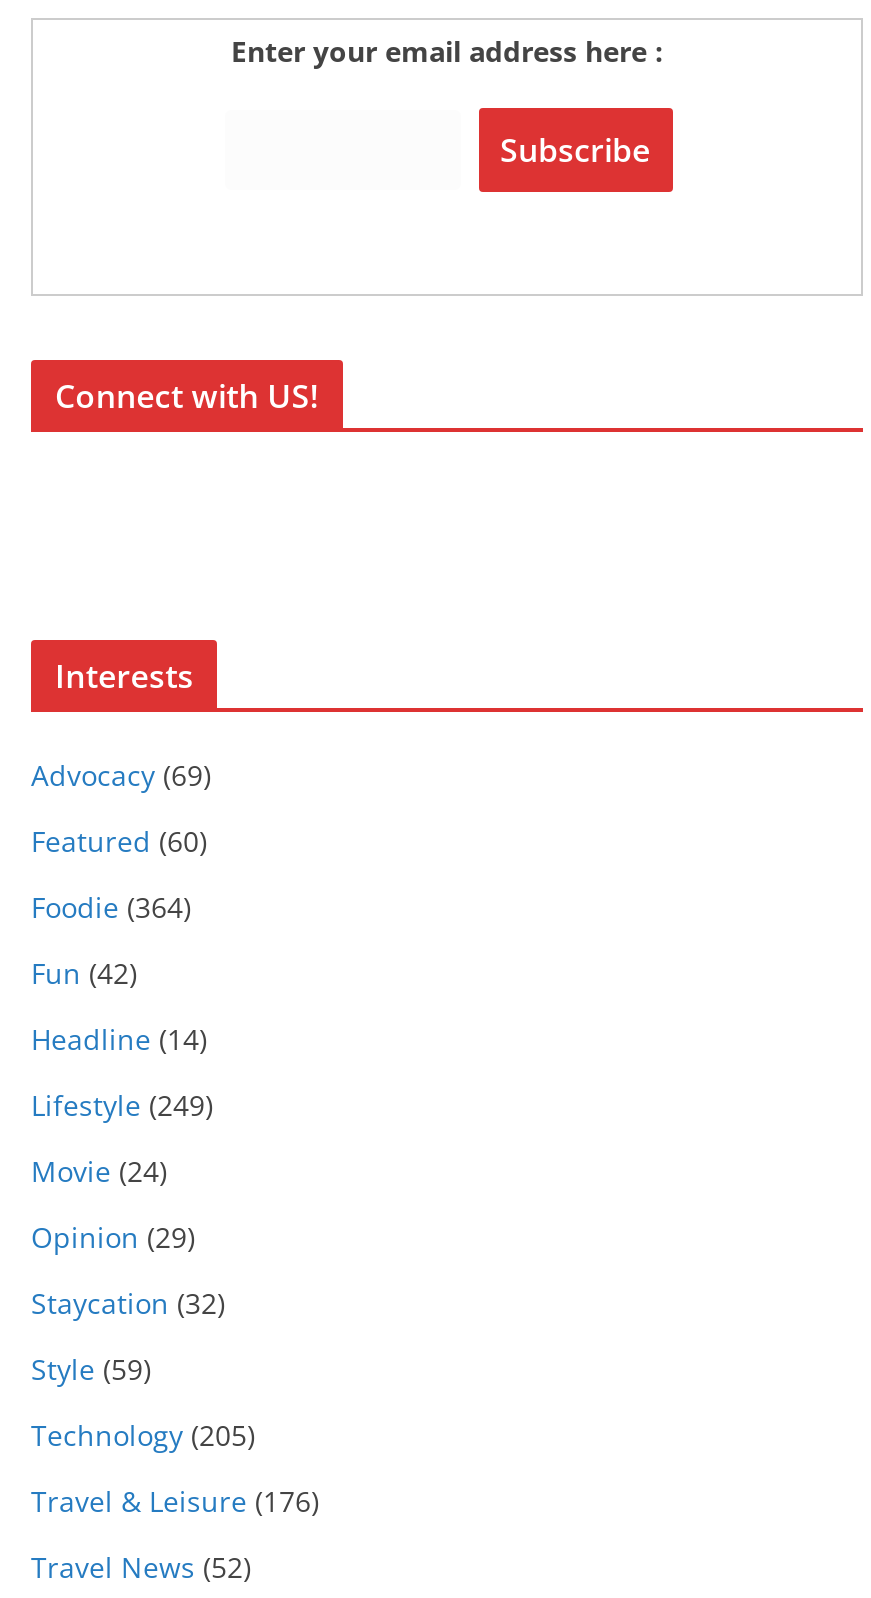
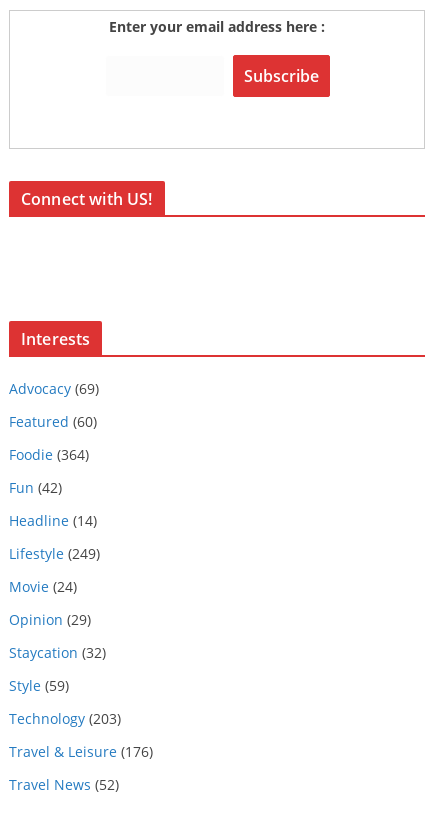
- Technology (205)
+ Technology (203)
